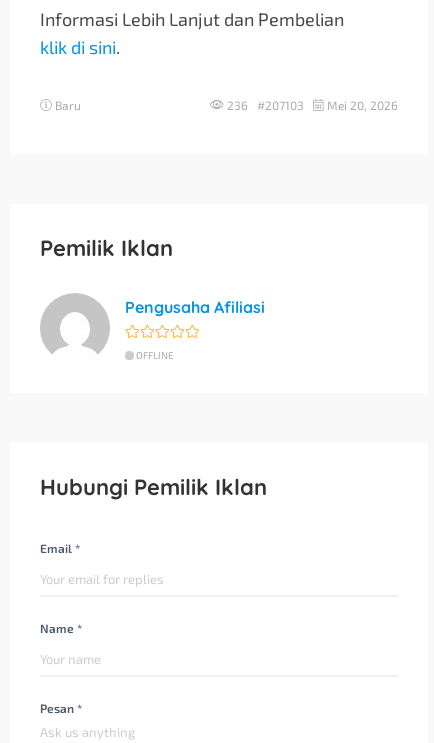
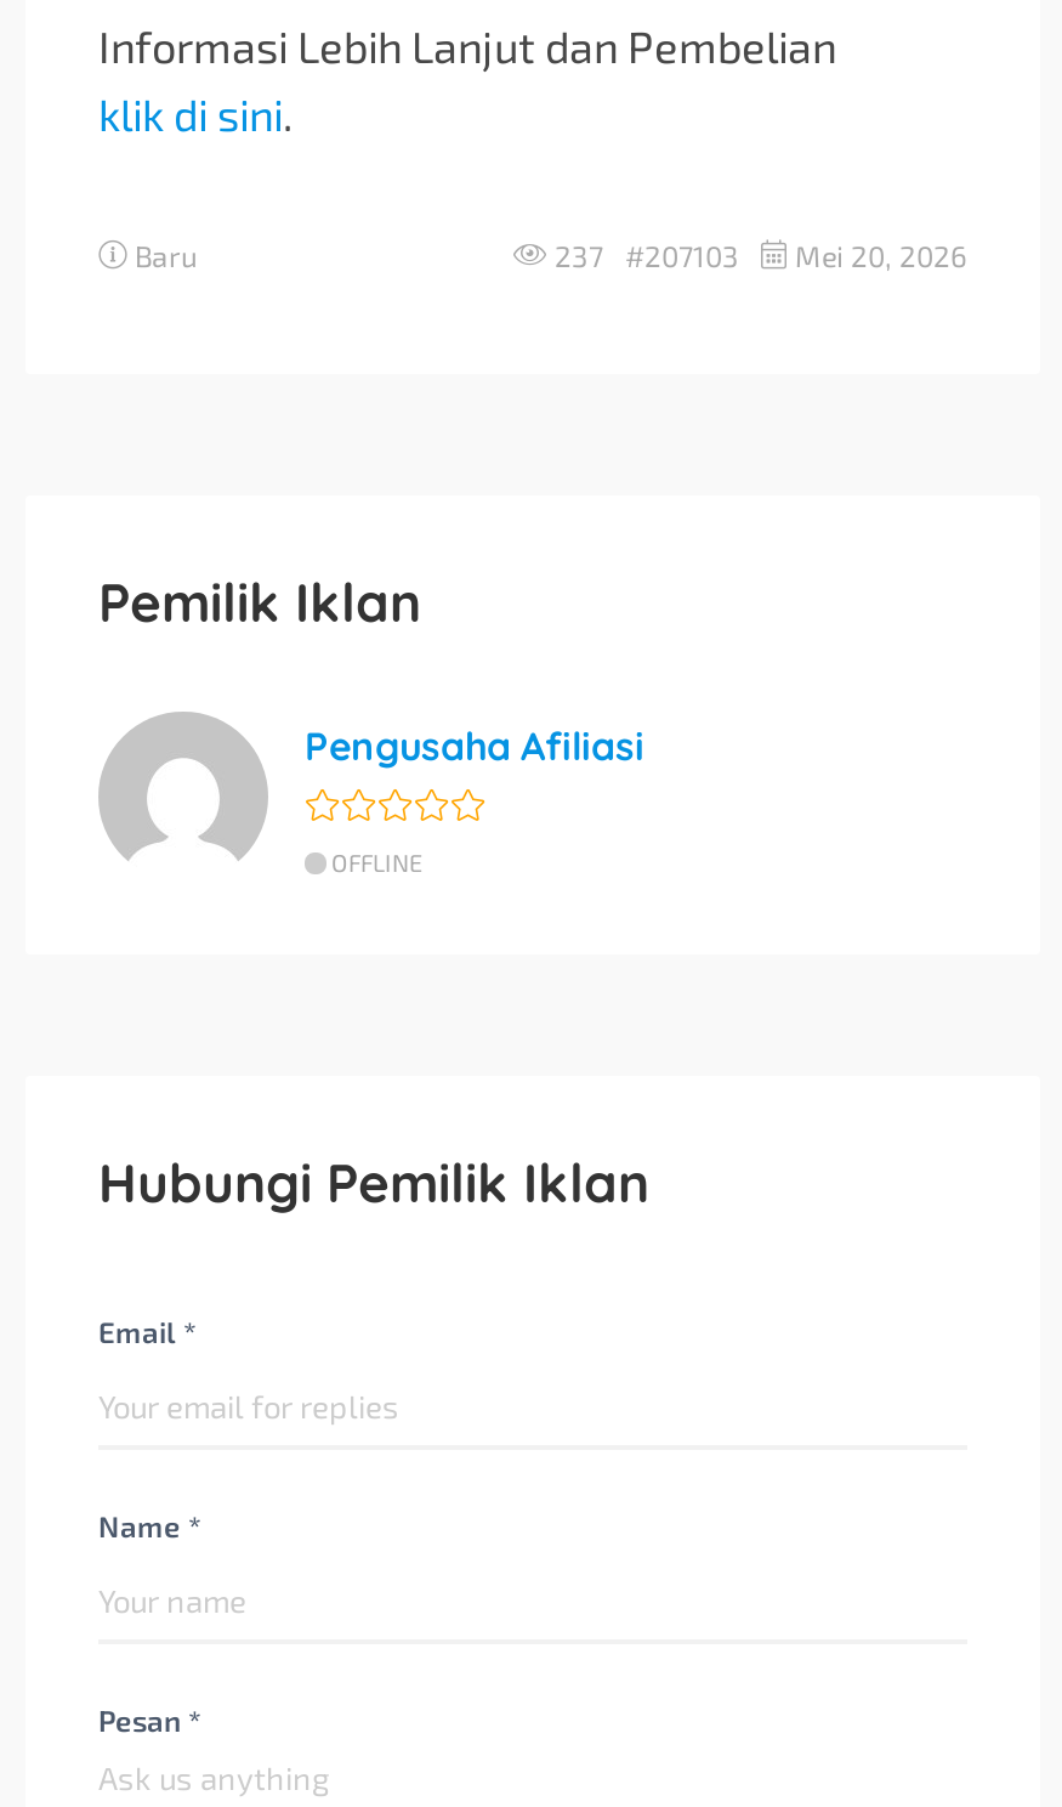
- 236 #207103 Mei 20, 2026
+ 237 #207103 Mei 20, 2026
